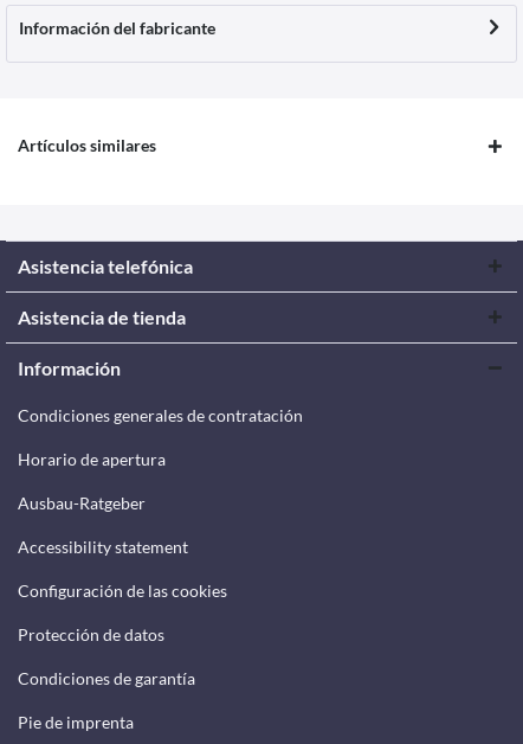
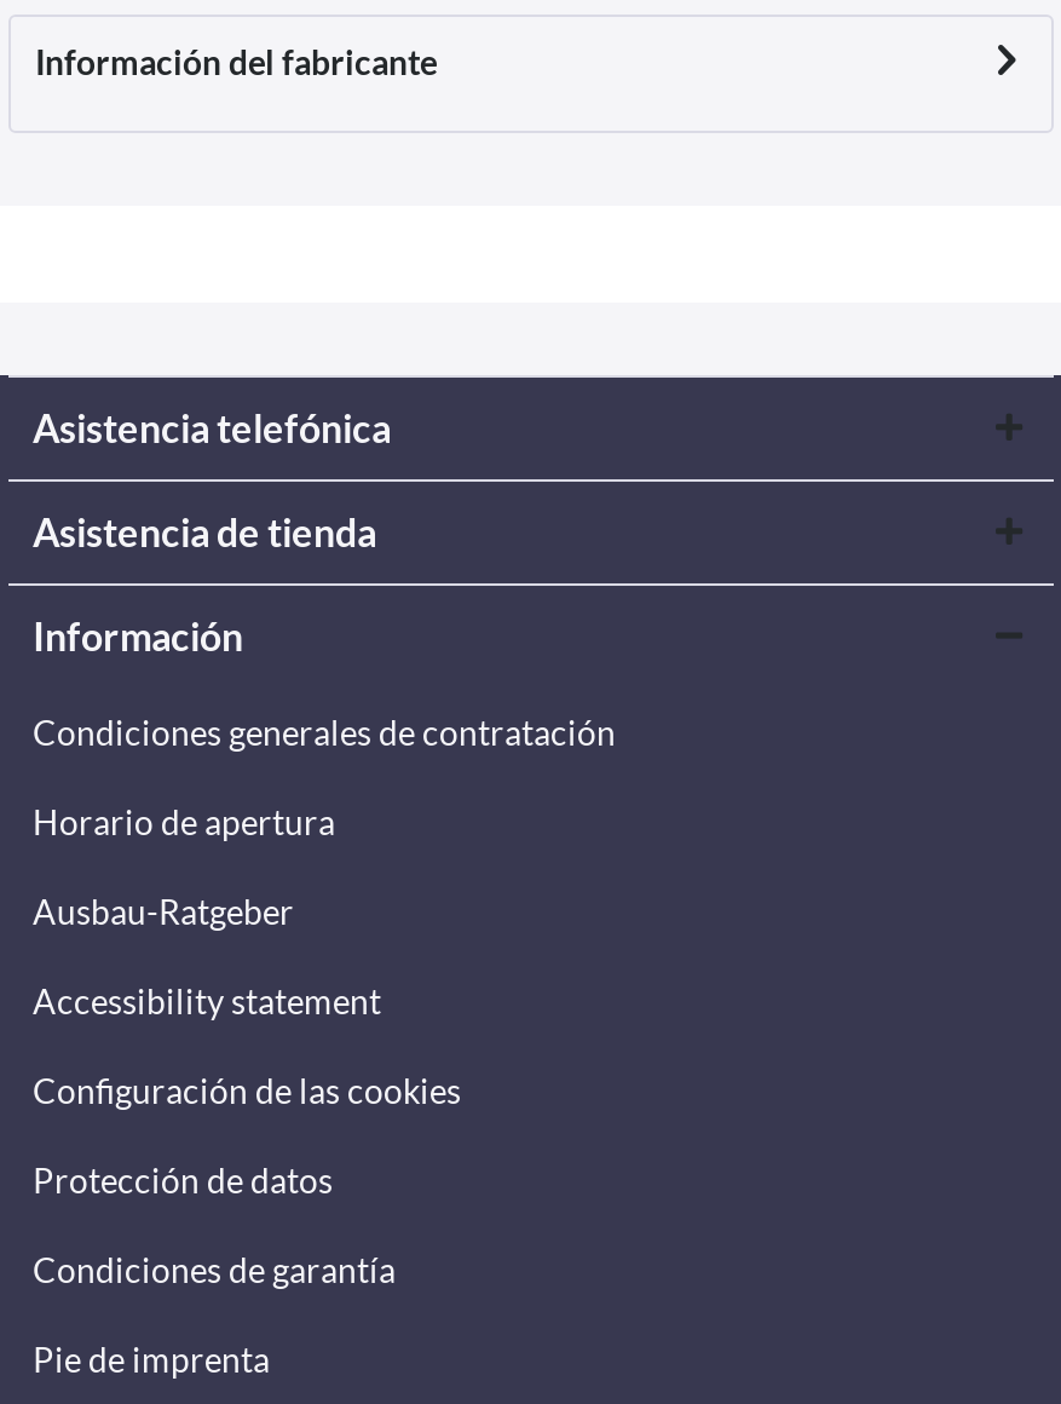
- Artículos similares
